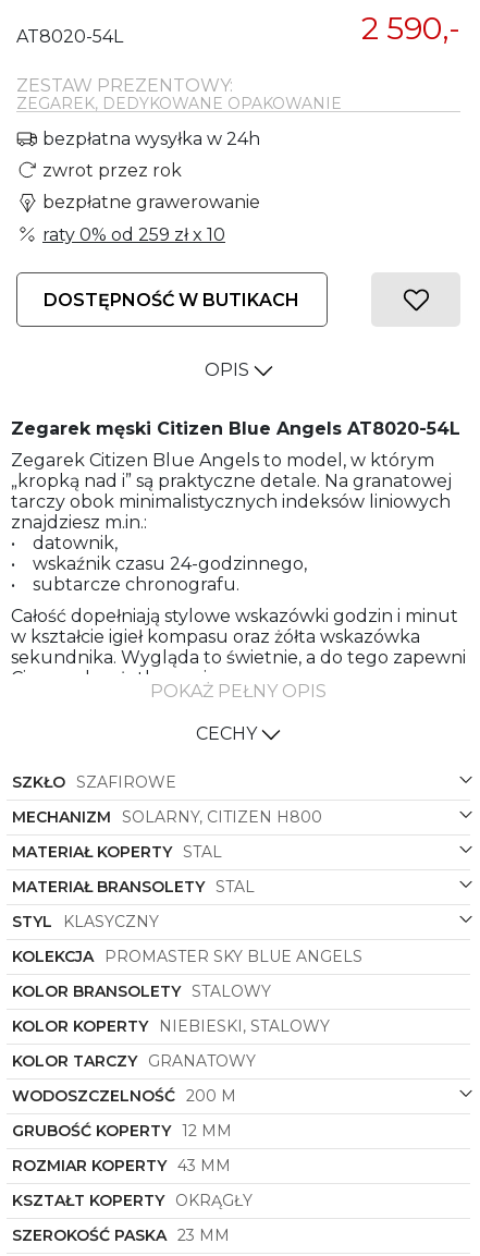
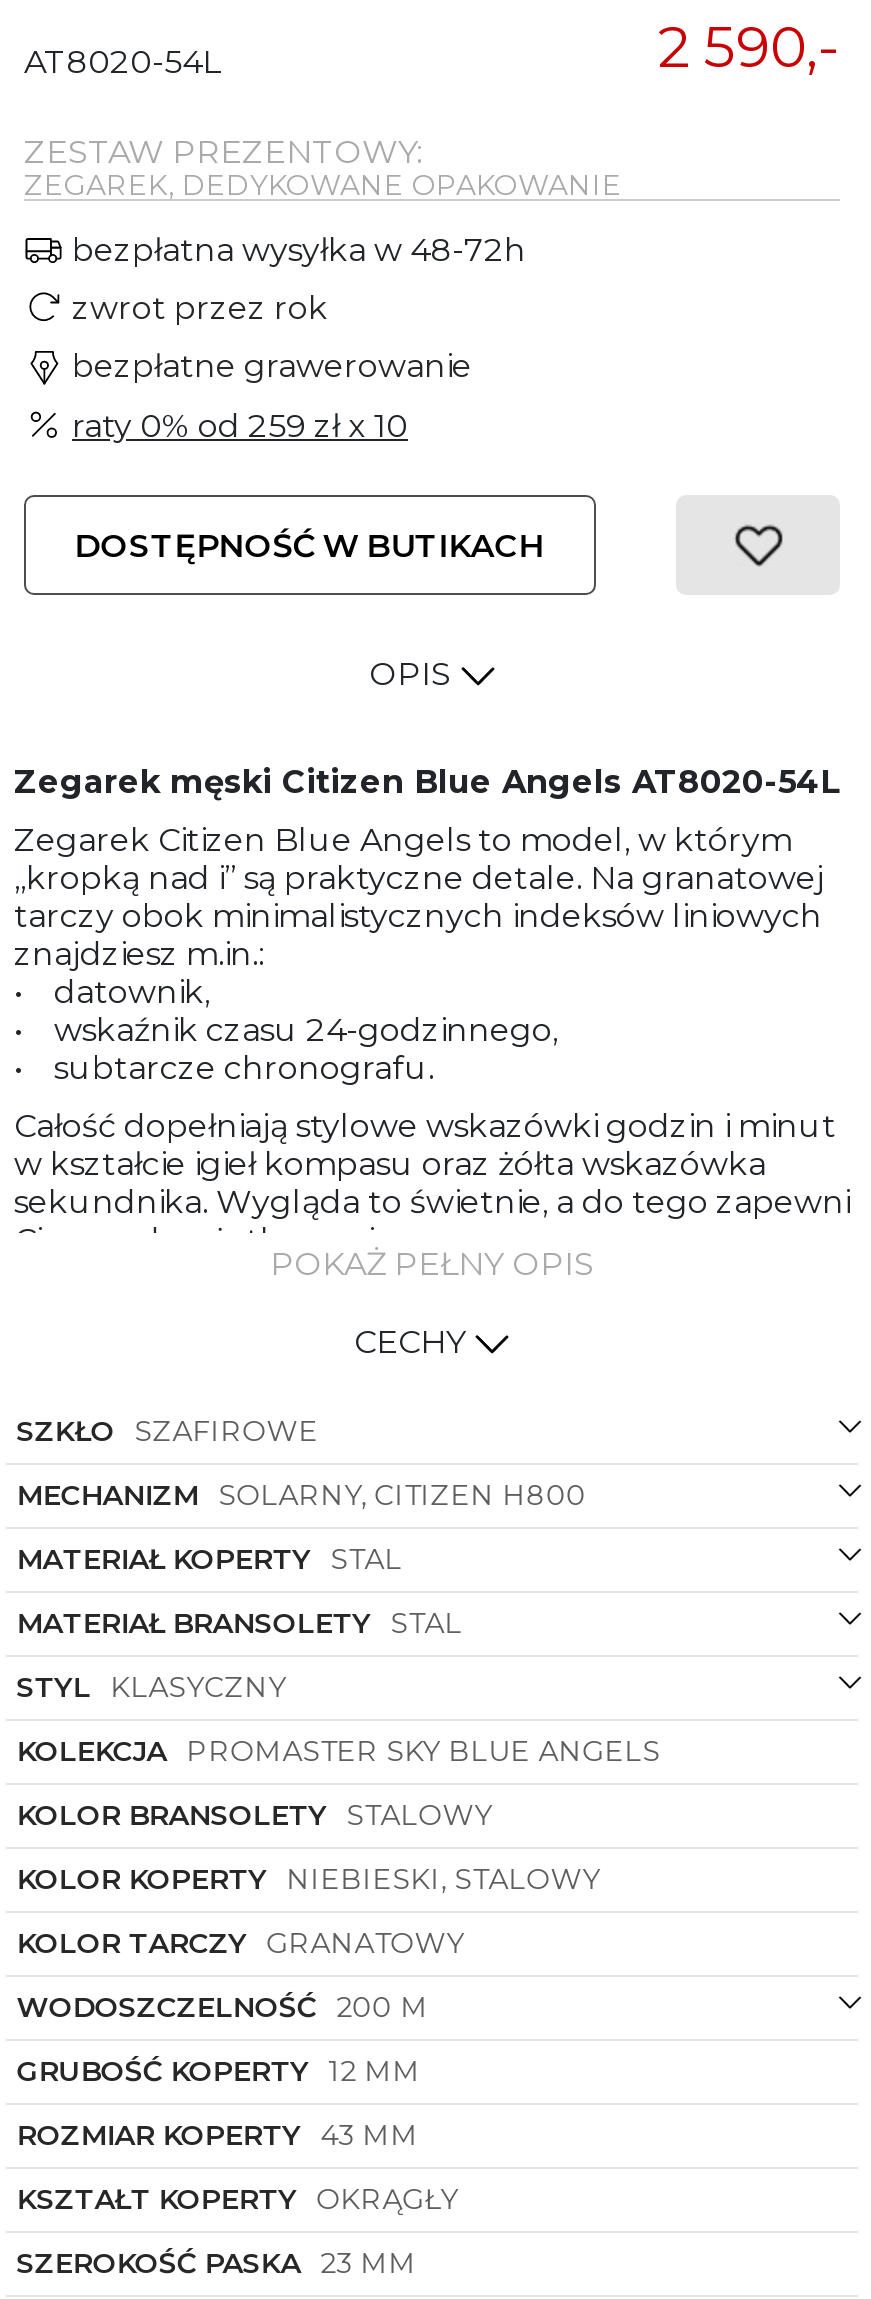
- bezpłatna wysyłka w 24h
+ bezpłatna wysyłka w 48-72h
